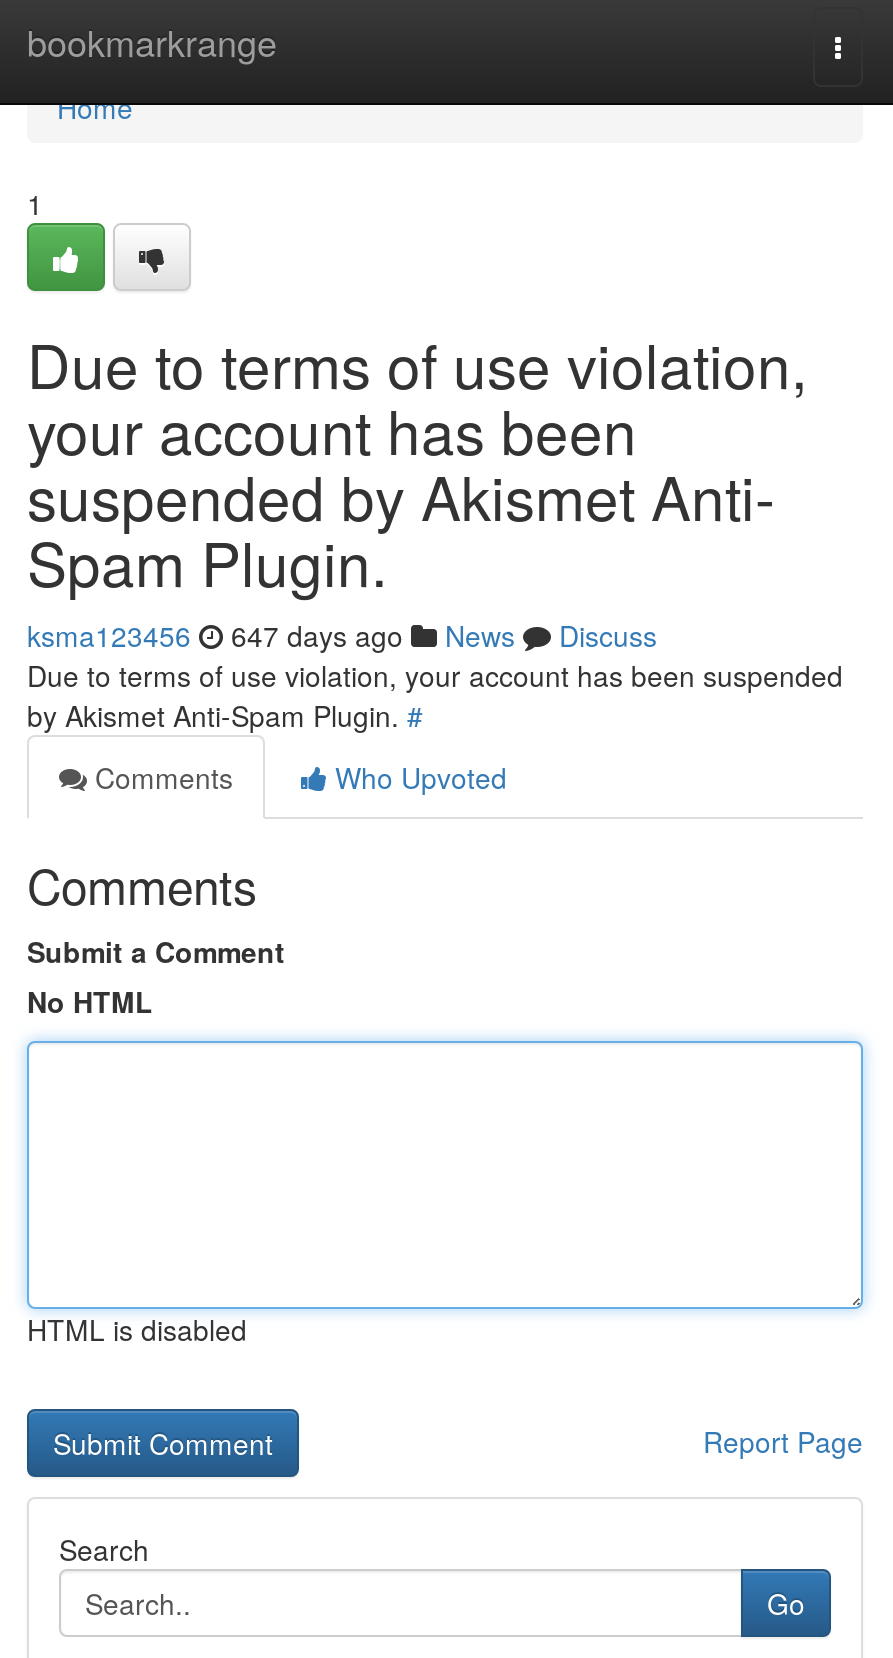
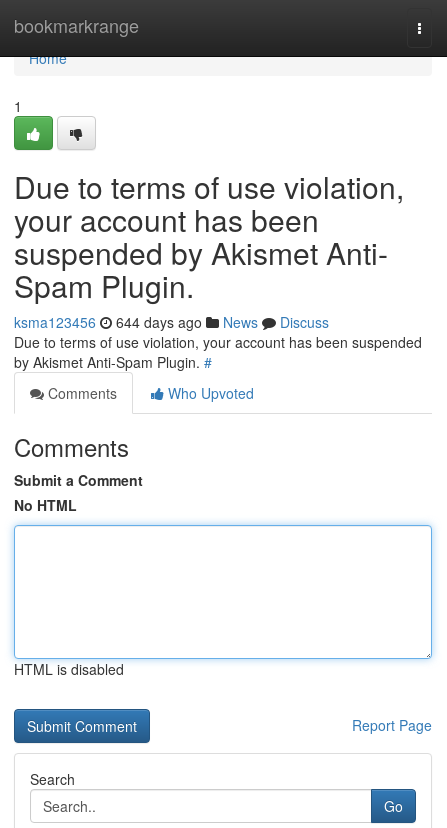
- ksma123456 647 days ago News Discuss
+ ksma123456 644 days ago News Discuss
